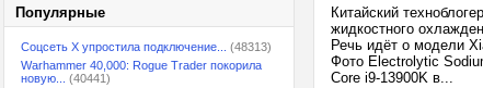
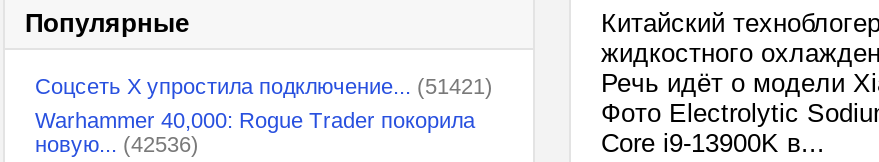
- Соцсеть X упростила подключение... (48313)
+ Соцсеть X упростила подключение... (51421)

- новую... (40441)
+ новую... (42536)
